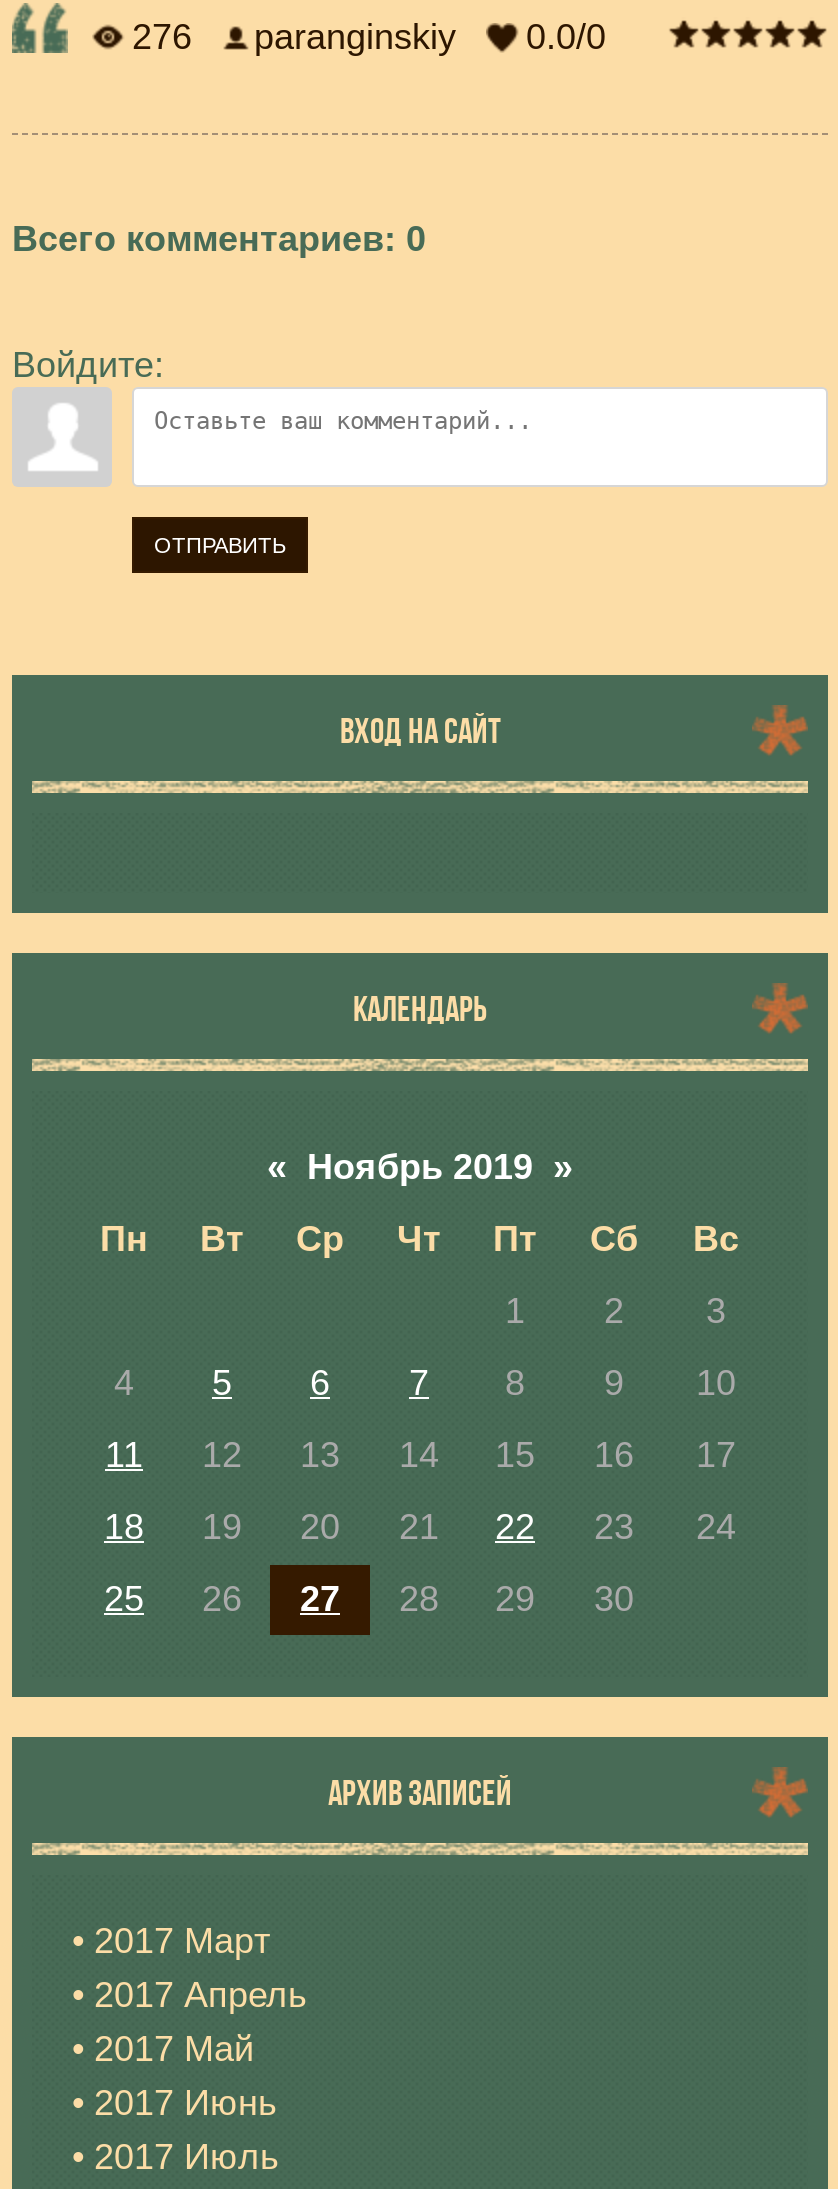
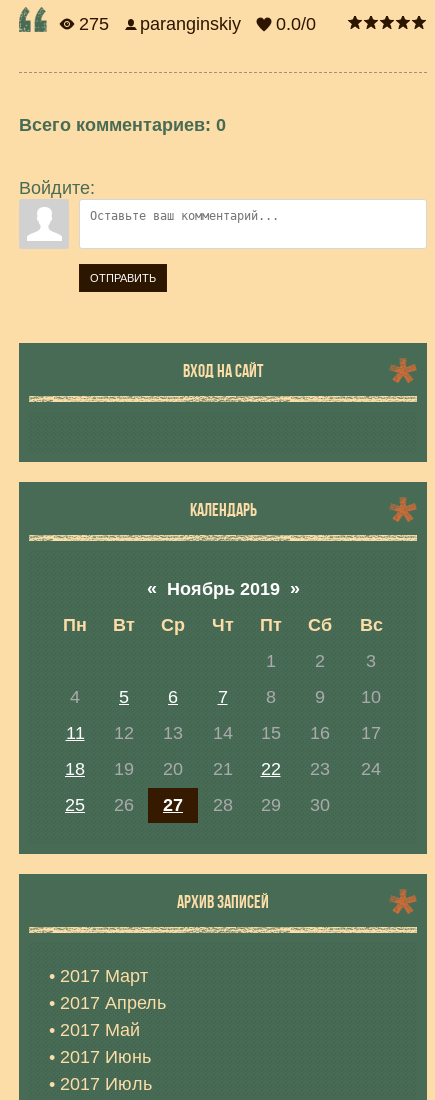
- 276 paranginskiy 0.0/0
+ 275 paranginskiy 0.0/0
